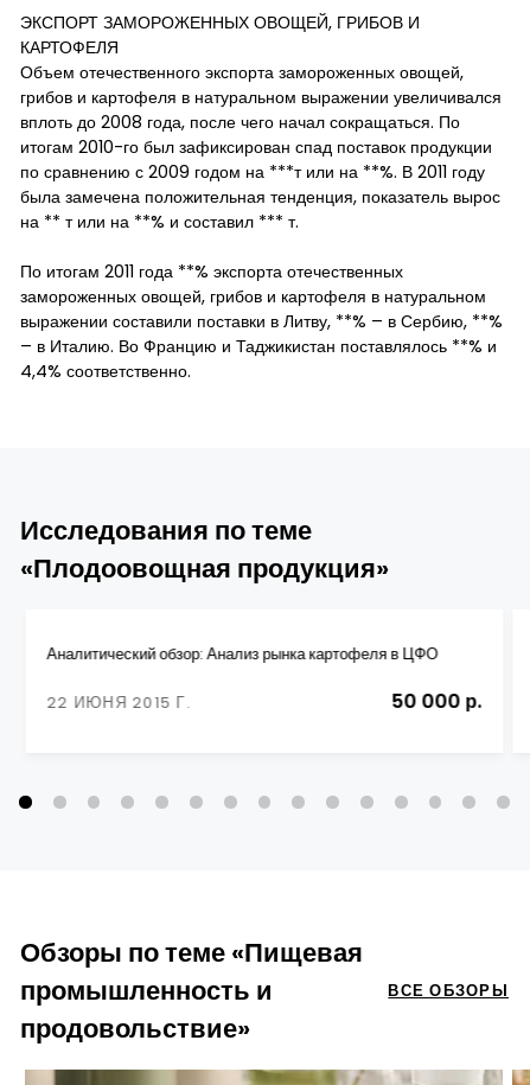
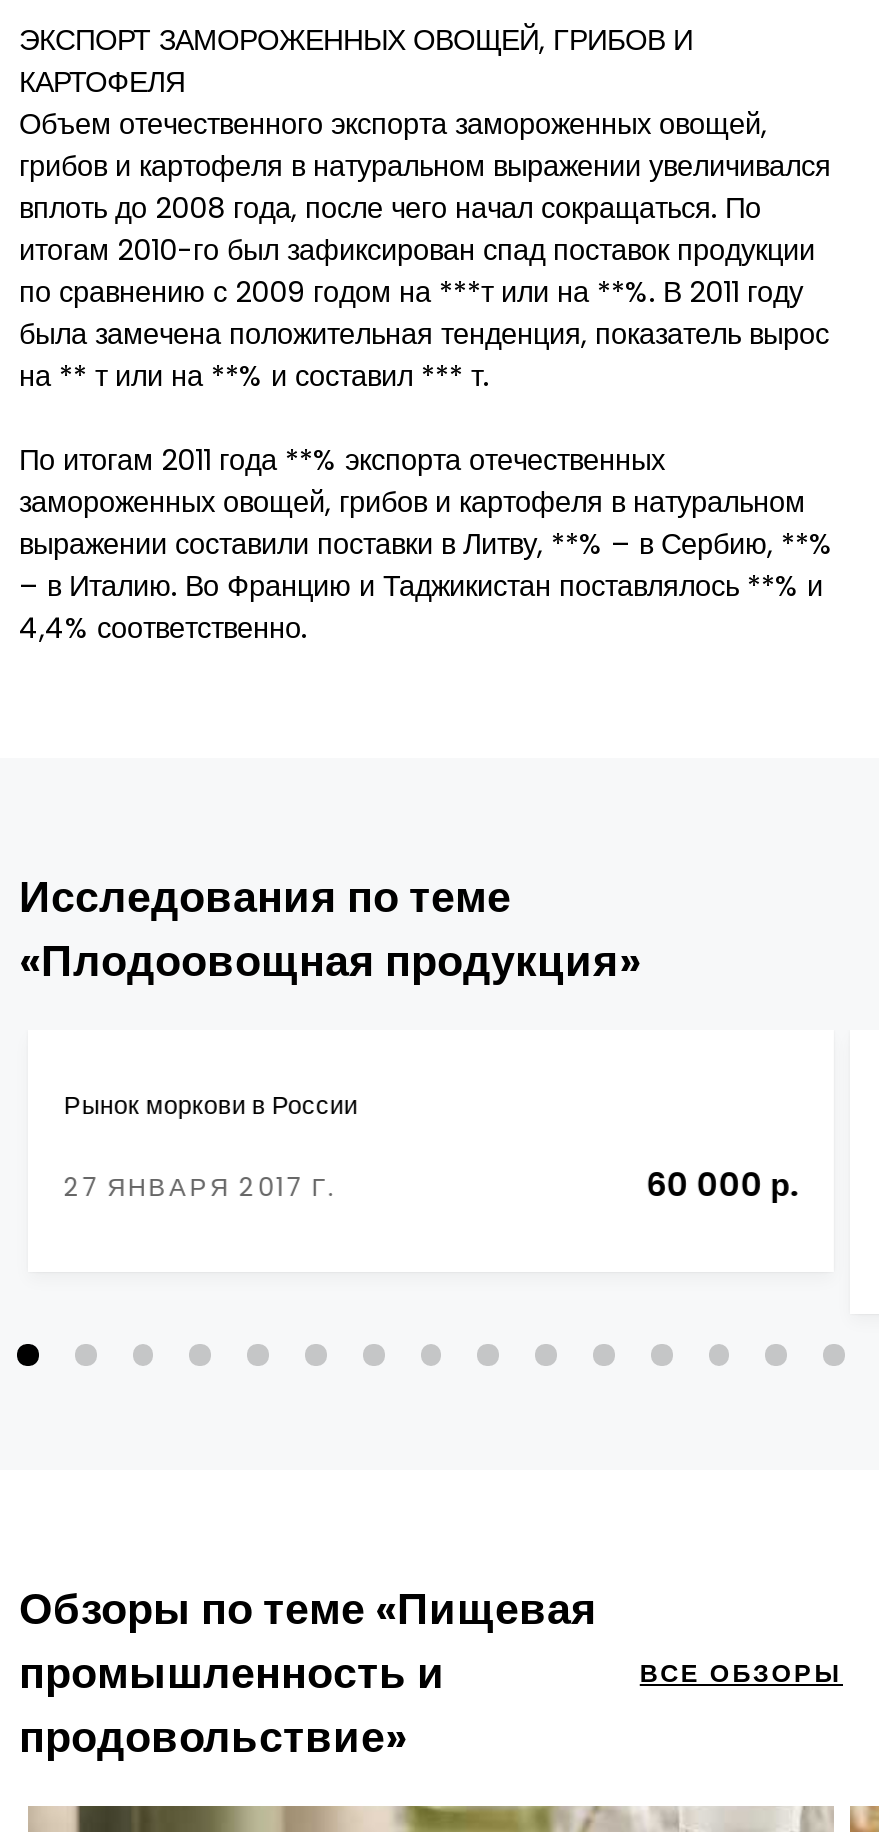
- Аналитический обзор: Анализ рынка картофеля в ЦФО
+ Рынок моркови в России

- 22 ИЮНЯ 2015 Г.
- 50 000 р.
+ 27 ЯНВАРЯ 2017 Г.
+ 60 000 р.
